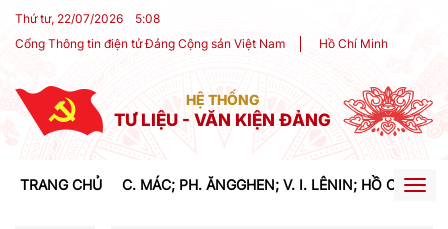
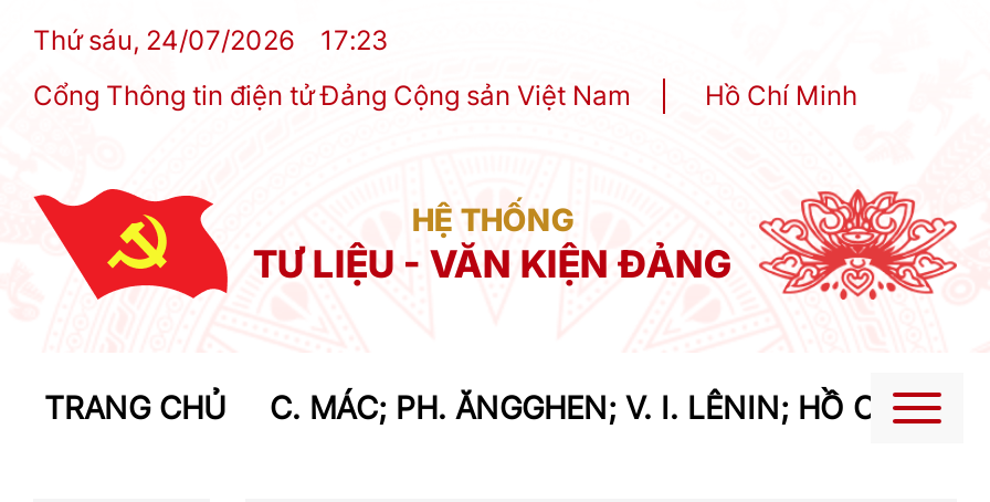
- Thứ tư, 22/07/2026
+ Thứ sáu, 24/07/2026

- 5:08
+ 17:23
